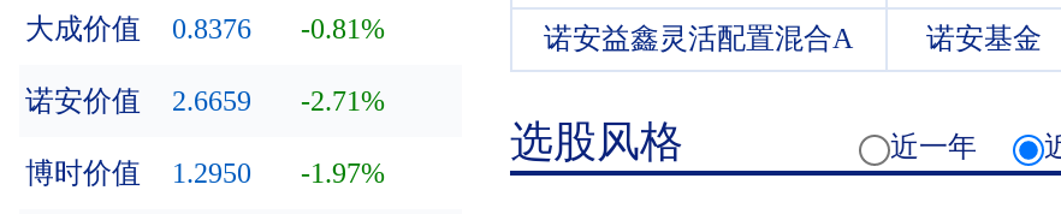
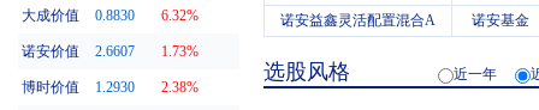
- 0.8376
+ 0.8830

- -0.81%
+ 6.32%

- 2.6659
+ 2.6607

- -2.71%
+ 1.73%

- 1.2950
+ 1.2930

- -1.97%
+ 2.38%
